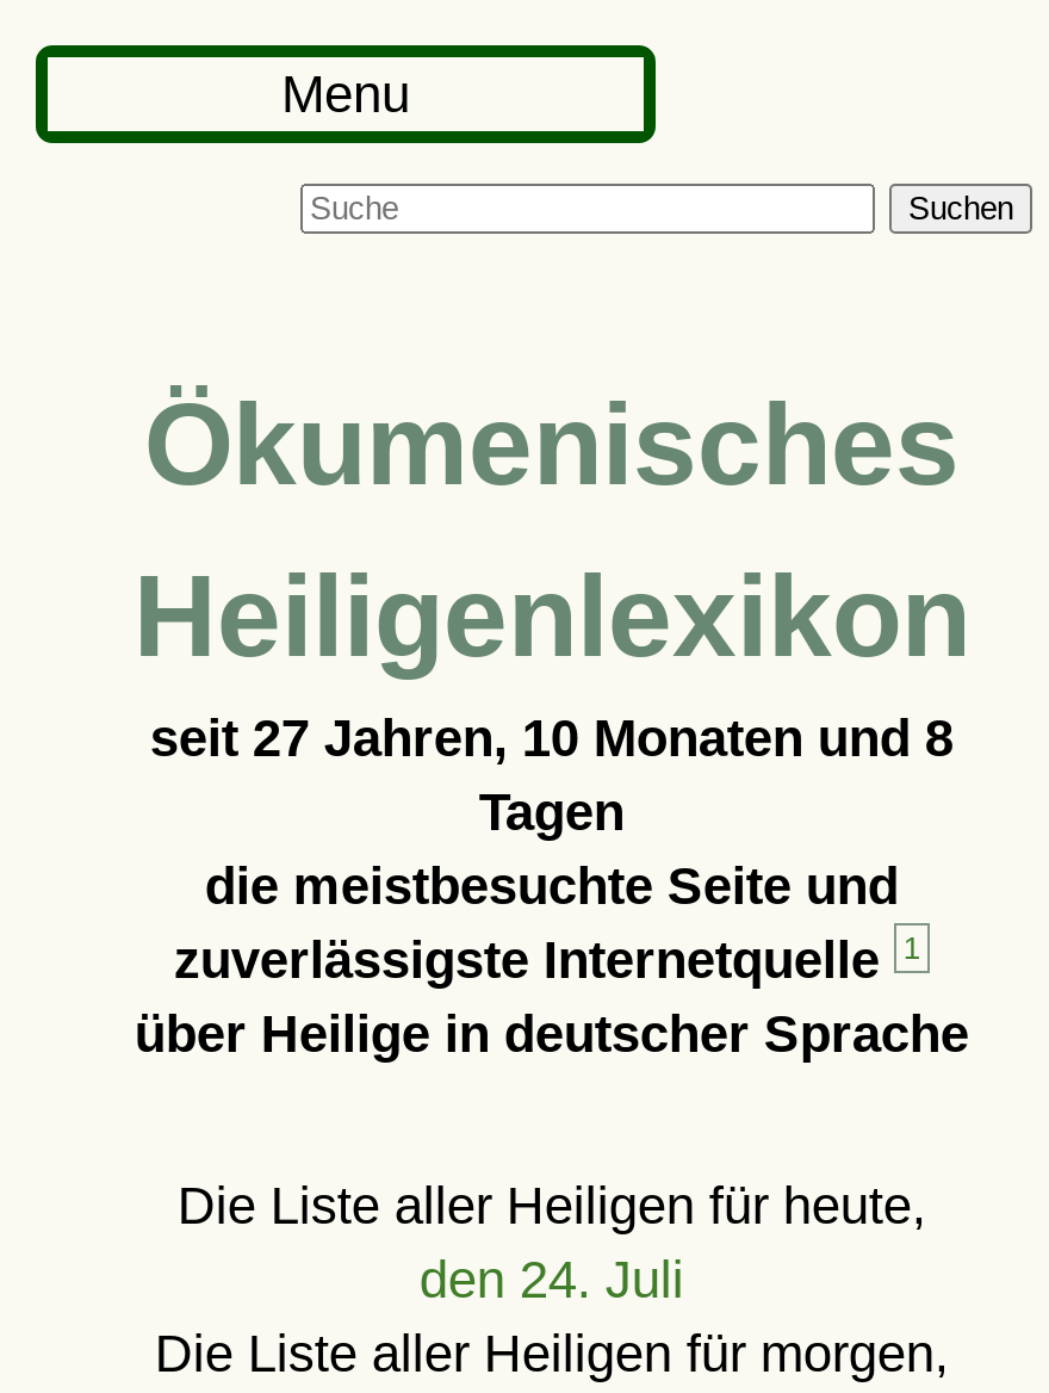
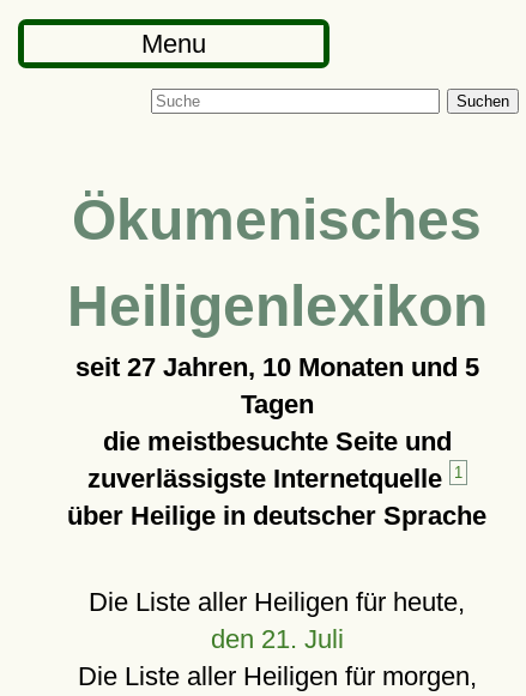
- seit 27 Jahren, 10 Monaten und 8
+ seit 27 Jahren, 10 Monaten und 5

- den 24. Juli
+ den 21. Juli
